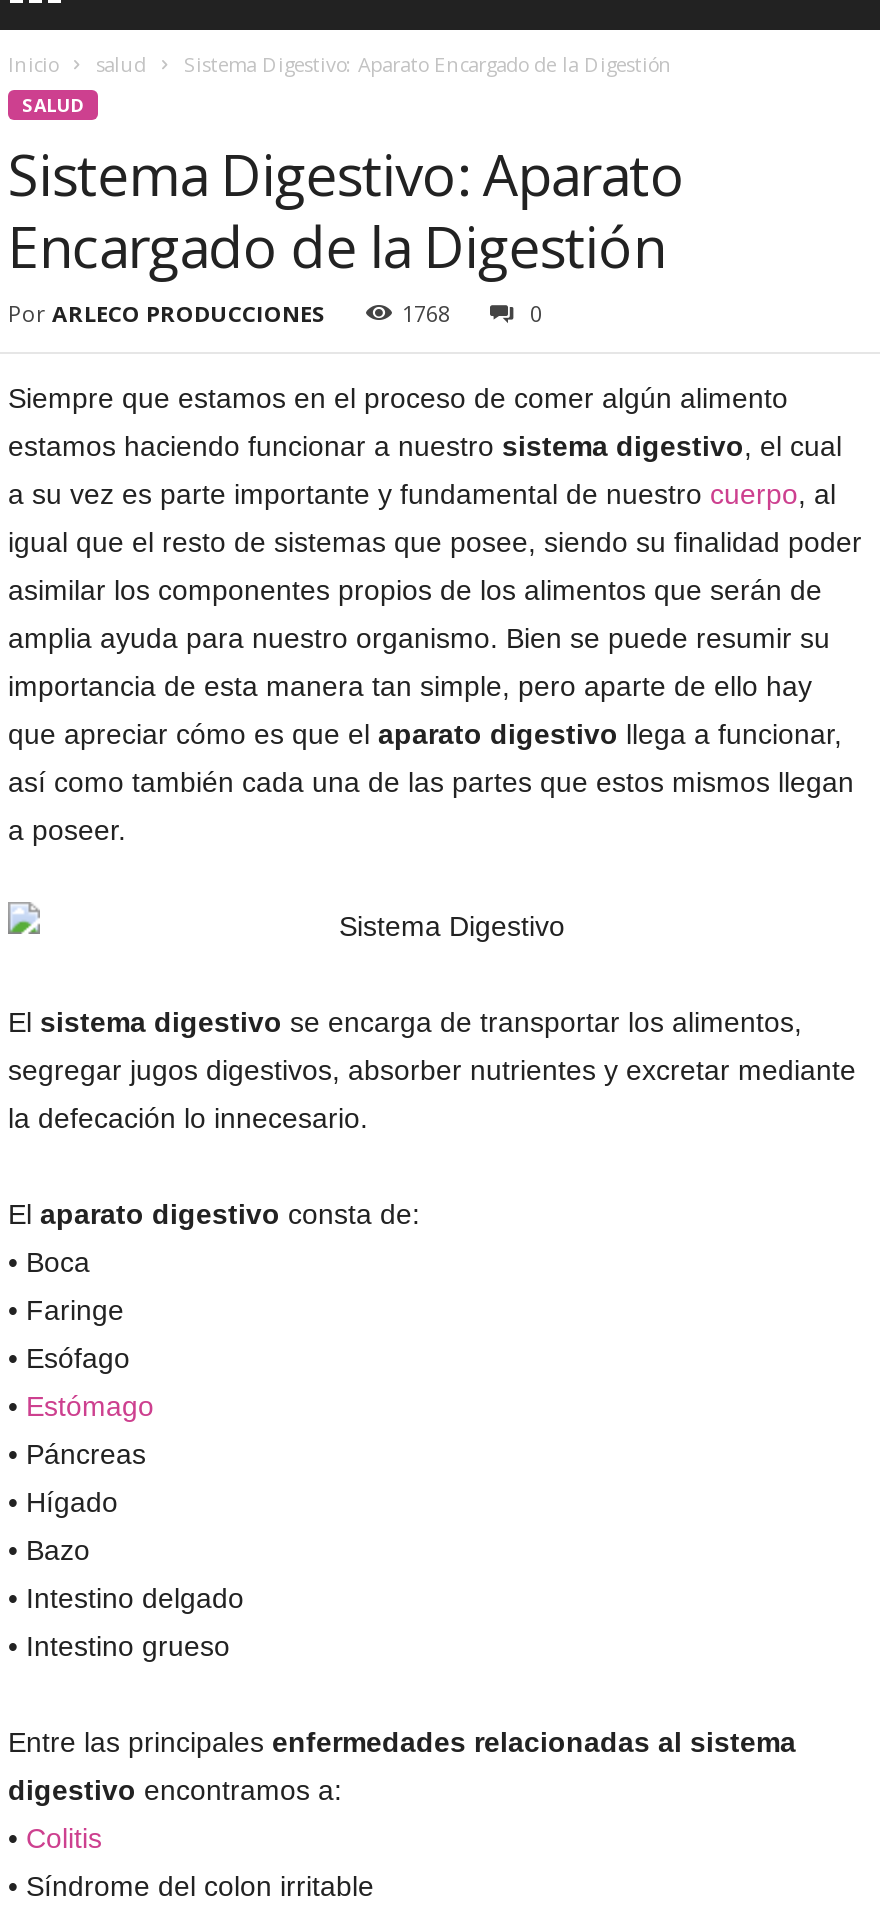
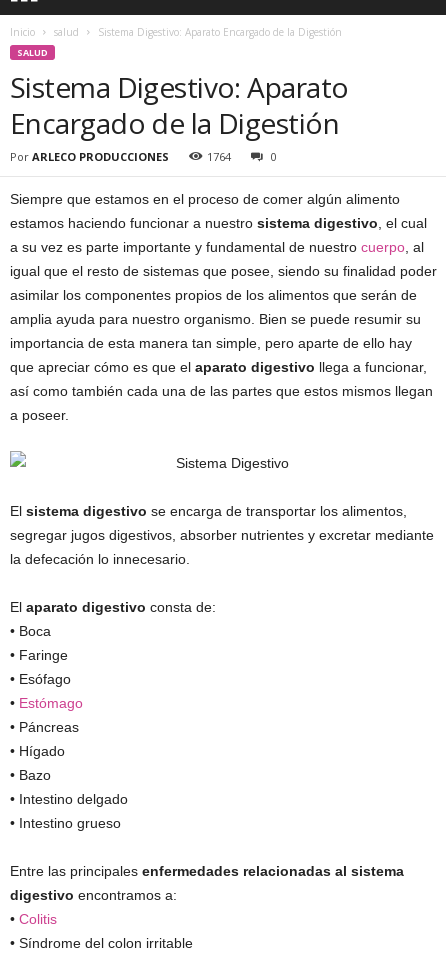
- 1768
+ 1764
